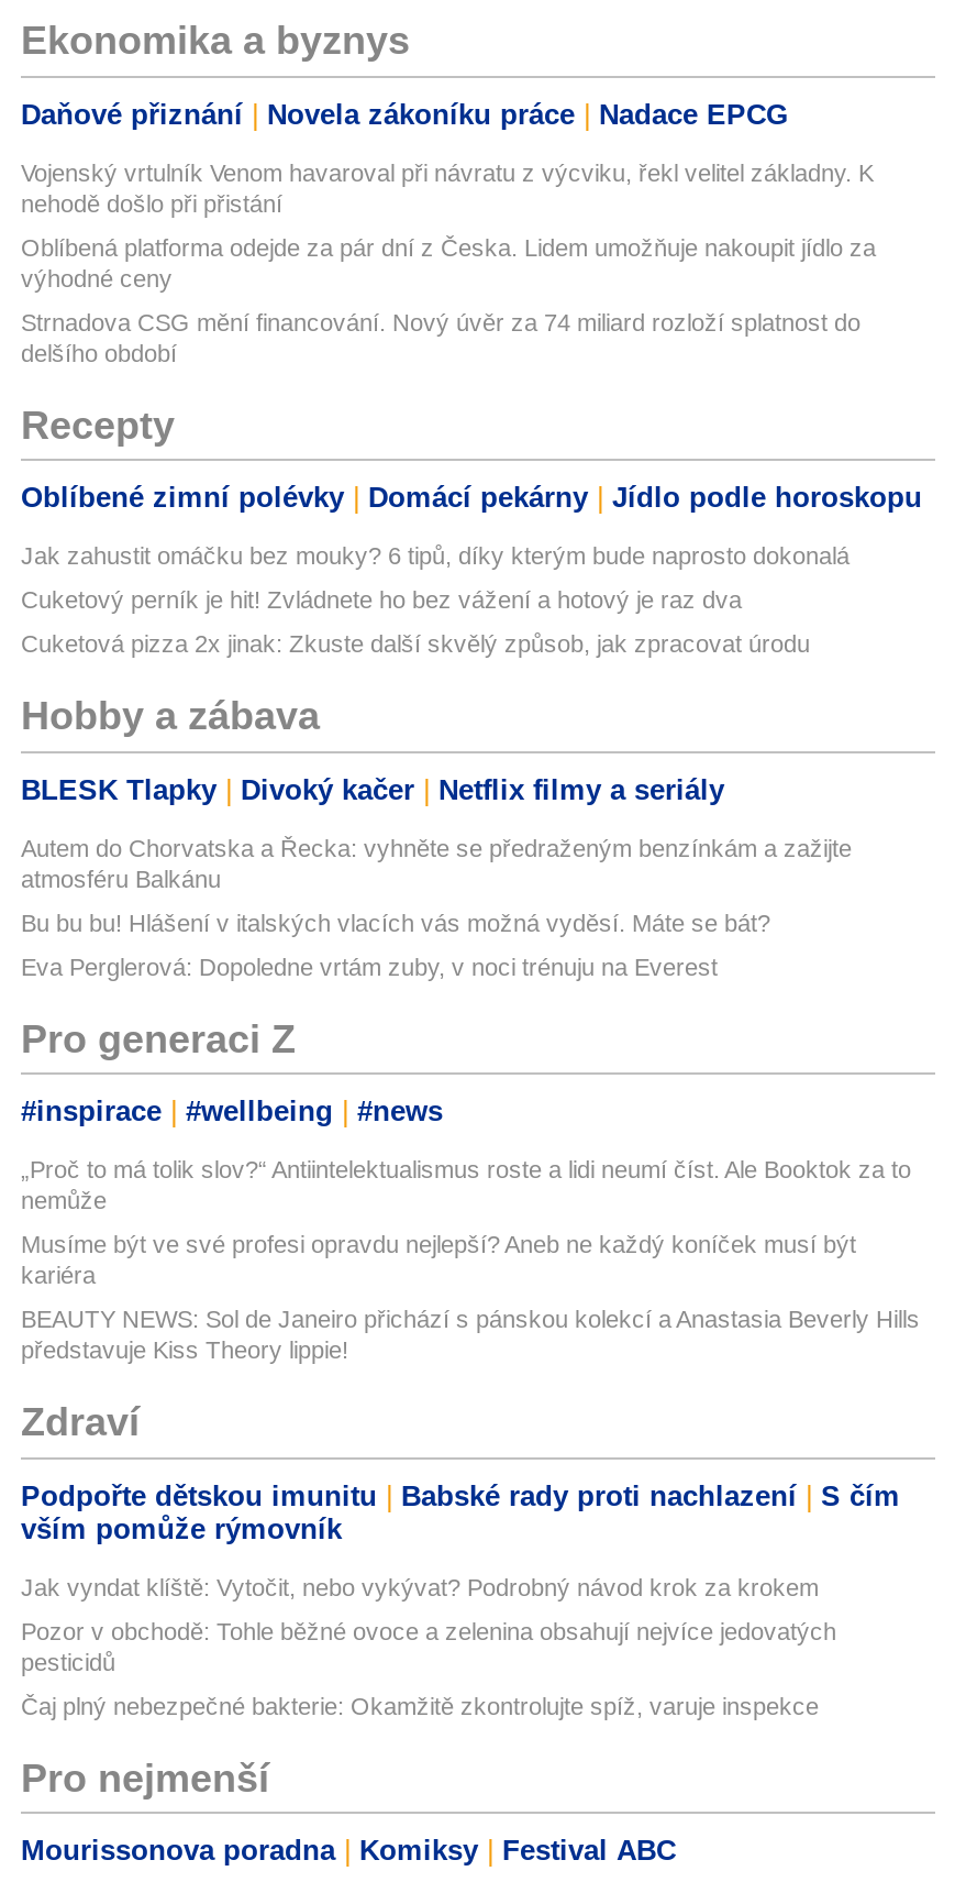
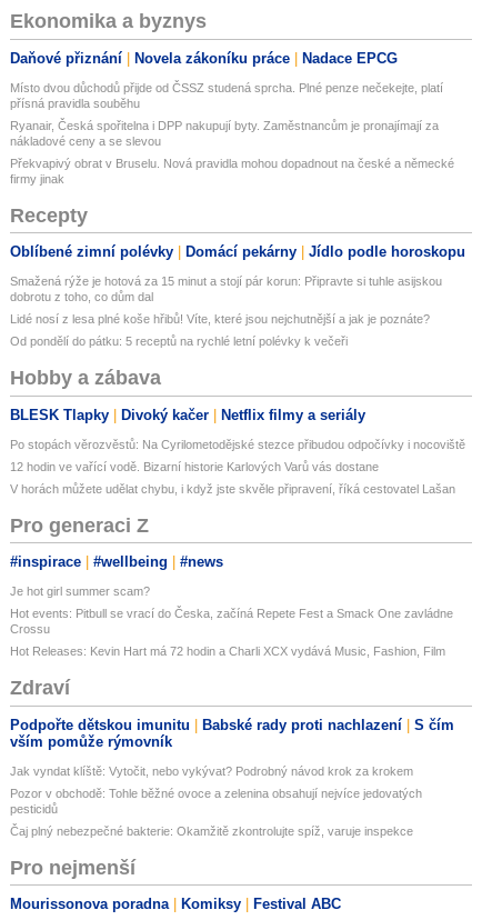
- Vojenský vrtulník Venom havaroval při návratu z výcviku, řekl velitel základny. K
- nehodě došlo při přistání
+ Místo dvou důchodů přijde od ČSSZ studená sprcha. Plné penze nečekejte, platí
+ přísná pravidla souběhu

- Oblíbená platforma odejde za pár dní z Česka. Lidem umožňuje nakoupit jídlo za
- výhodné ceny
+ Ryanair, Česká spořitelna i DPP nakupují byty. Zaměstnancům je pronajímají za
+ nákladové ceny a se slevou

- Strnadova CSG mění financování. Nový úvěr za 74 miliard rozloží splatnost do
- delšího období
+ Překvapivý obrat v Bruselu. Nová pravidla mohou dopadnout na české a německé
+ firmy jinak

- Jak zahustit omáčku bez mouky? 6 tipů, díky kterým bude naprosto dokonalá
+ Smažená rýže je hotová za 15 minut a stojí pár korun: Připravte si tuhle asijskou
+ dobrotu z toho, co dům dal

- Cuketový perník je hit! Zvládnete ho bez vážení a hotový je raz dva
+ Lidé nosí z lesa plné koše hřibů! Víte, které jsou nejchutnější a jak je poznáte?

- Cuketová pizza 2x jinak: Zkuste další skvělý způsob, jak zpracovat úrodu
+ Od pondělí do pátku: 5 receptů na rychlé letní polévky k večeři

- Autem do Chorvatska a Řecka: vyhněte se předraženým benzínkám a zažijte
- atmosféru Balkánu
+ Po stopách věrozvěstů: Na Cyrilometodějské stezce přibudou odpočívky i nocoviště

- Bu bu bu! Hlášení v italských vlacích vás možná vyděsí. Máte se bát?
+ 12 hodin ve vařící vodě. Bizarní historie Karlových Varů vás dostane

- Eva Perglerová: Dopoledne vrtám zuby, v noci trénuju na Everest
+ V horách můžete udělat chybu, i když jste skvěle připravení, říká cestovatel Lašan

- „Proč to má tolik slov?“ Antiintelektualismus roste a lidi neumí číst. Ale Booktok za to
- nemůže
+ Je hot girl summer scam?

- Musíme být ve své profesi opravdu nejlepší? Aneb ne každý koníček musí být
- kariéra
+ Hot events: Pitbull se vrací do Česka, začíná Repete Fest a Smack One zavládne
+ Crossu

- BEAUTY NEWS: Sol de Janeiro přichází s pánskou kolekcí a Anastasia Beverly Hills
- představuje Kiss Theory lippie!
+ Hot Releases: Kevin Hart má 72 hodin a Charli XCX vydává Music, Fashion, Film
